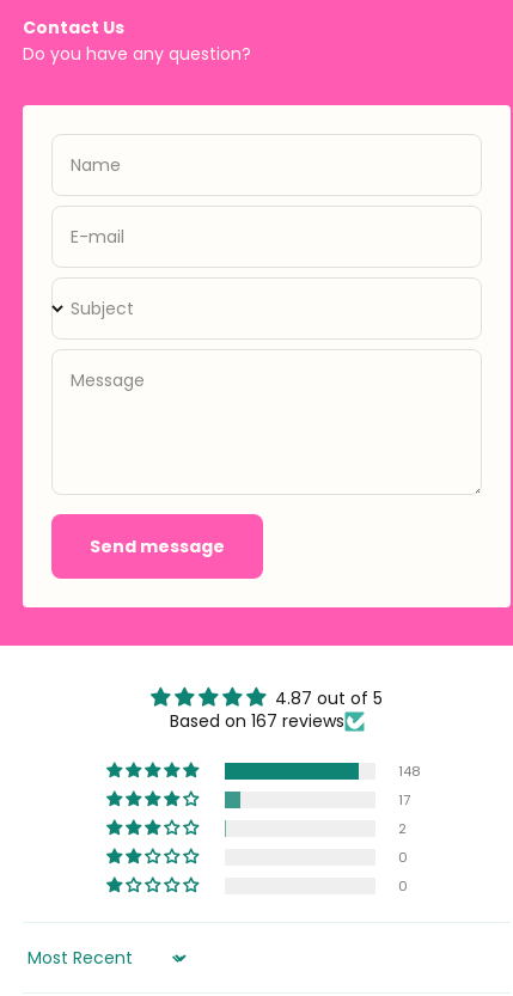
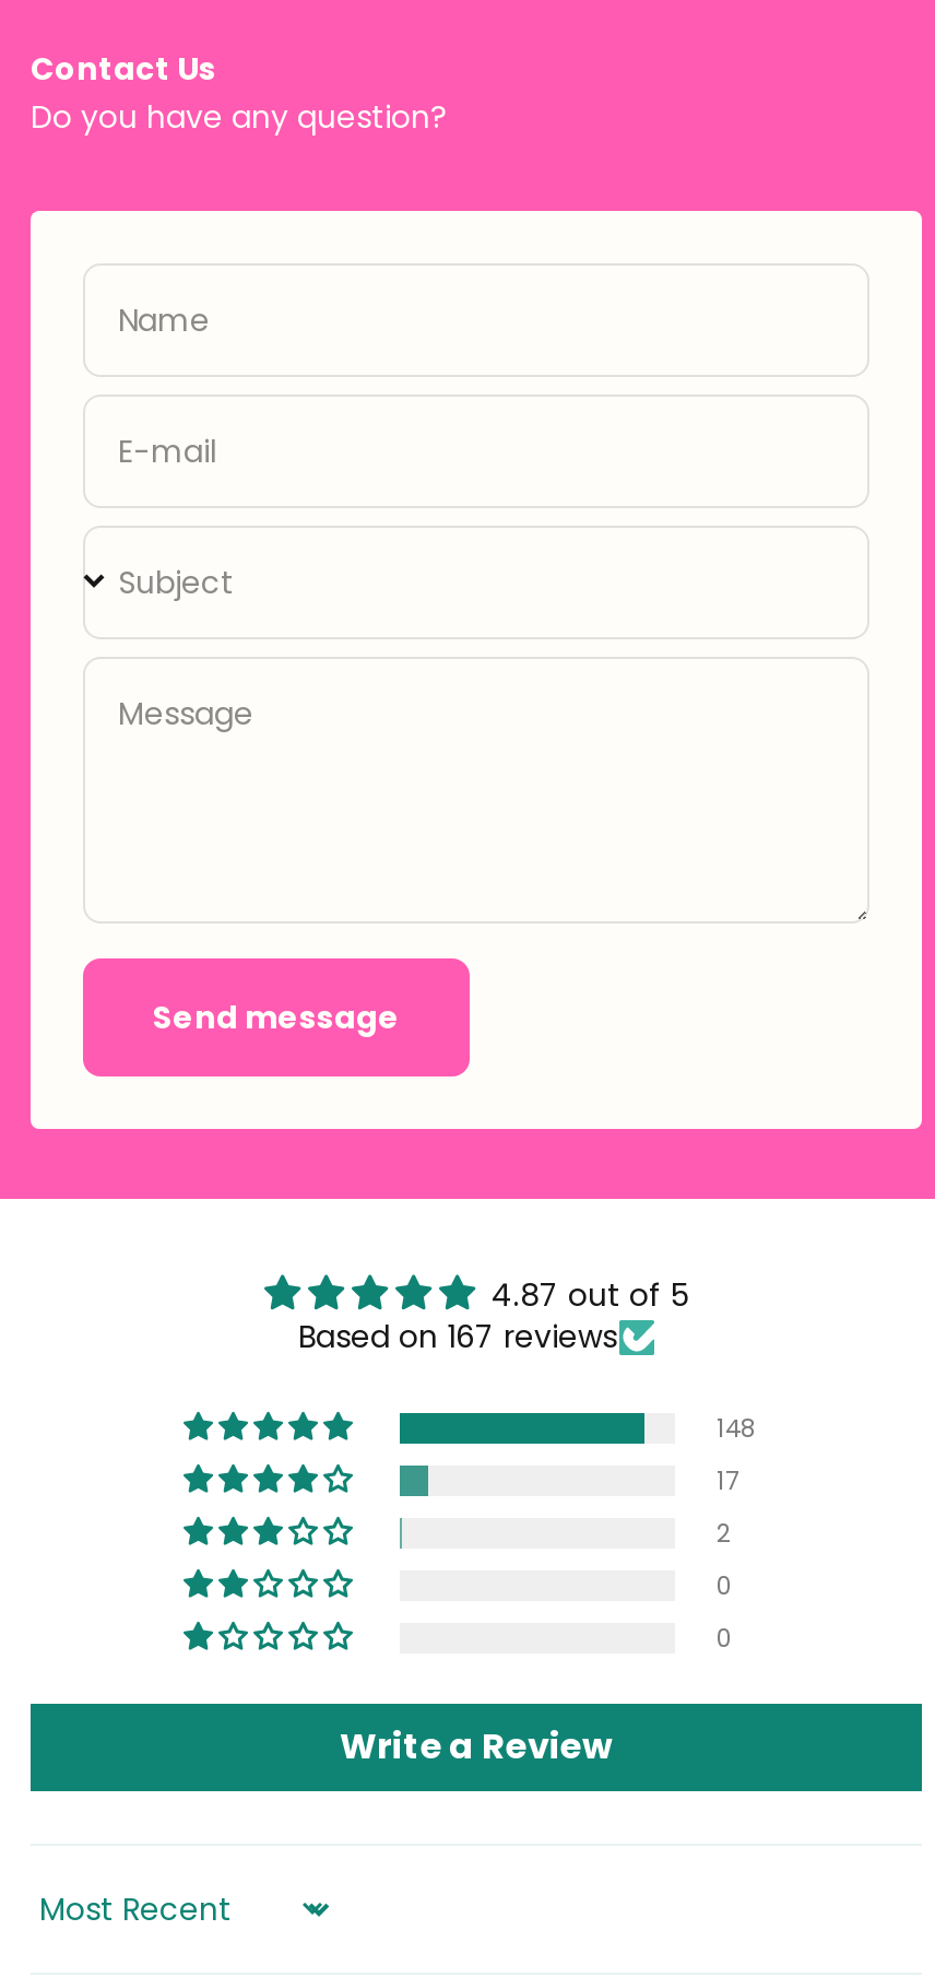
+ Write a Review
